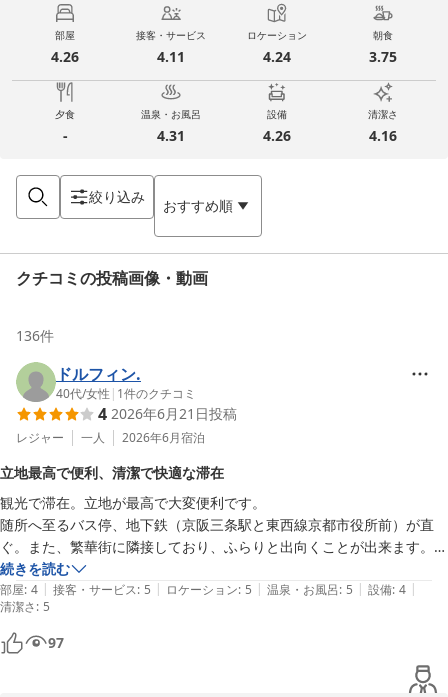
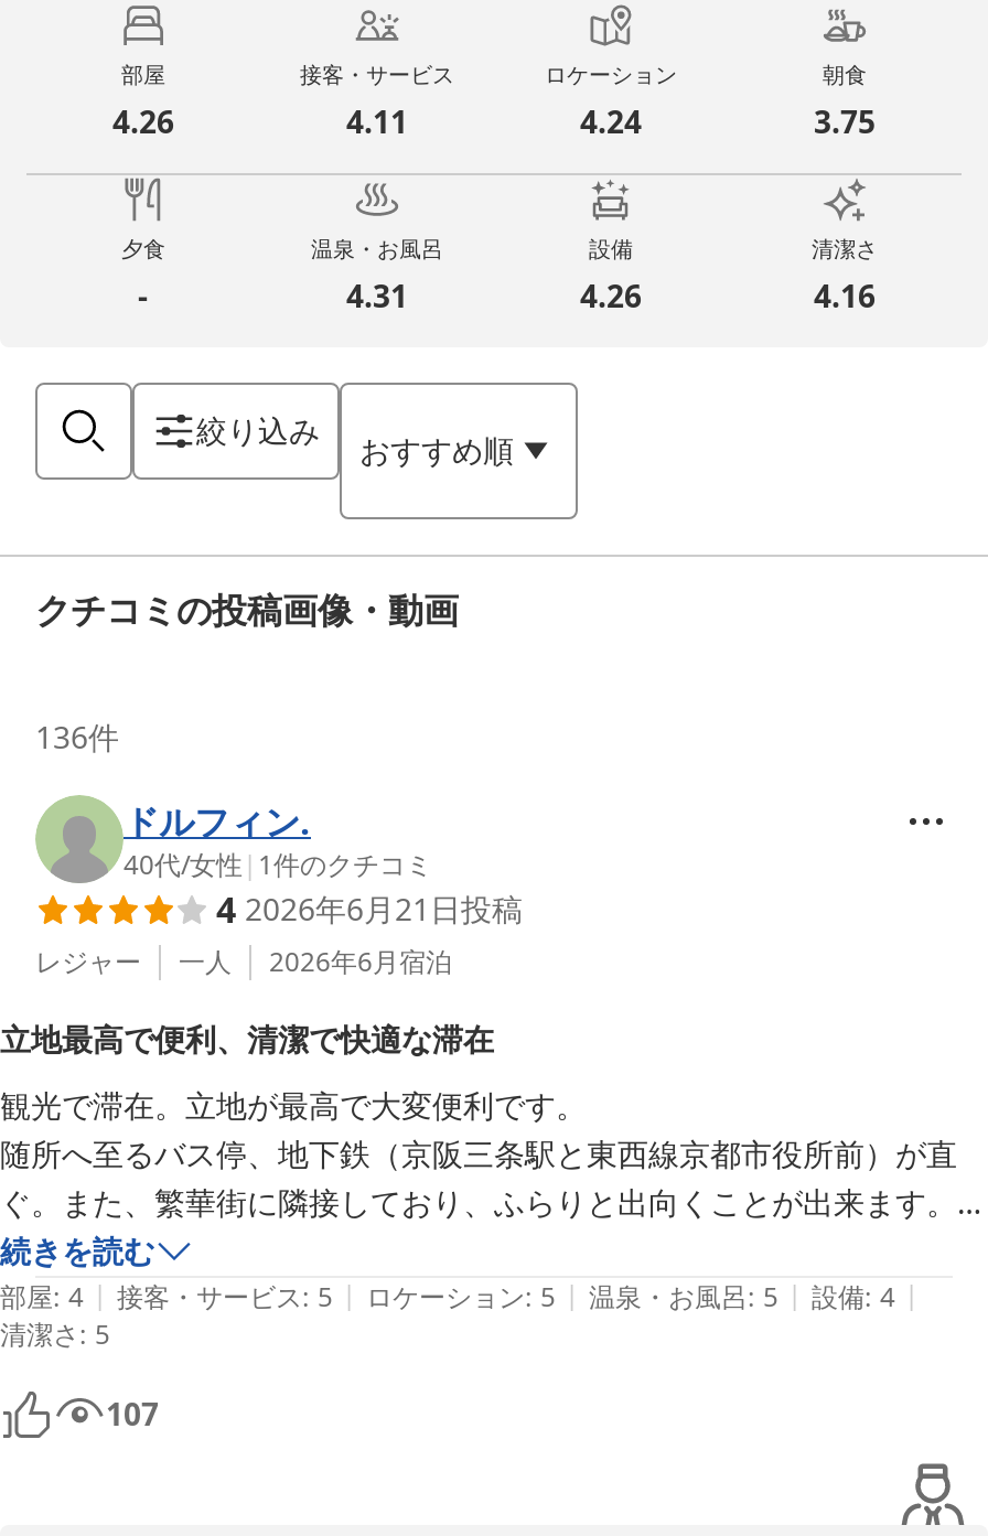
- 97
+ 107
